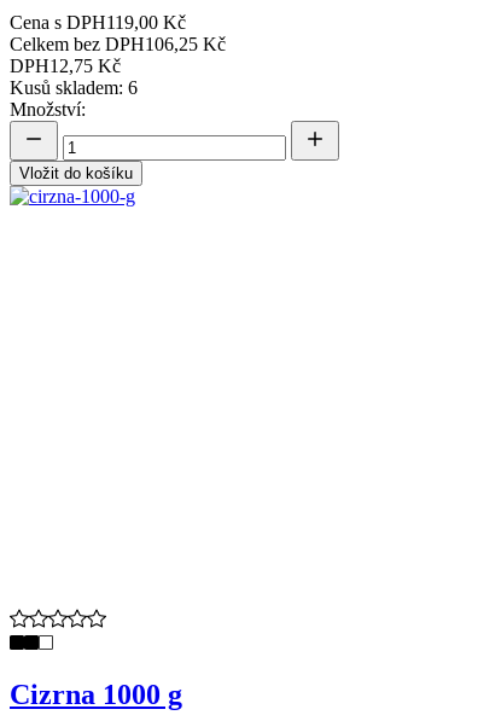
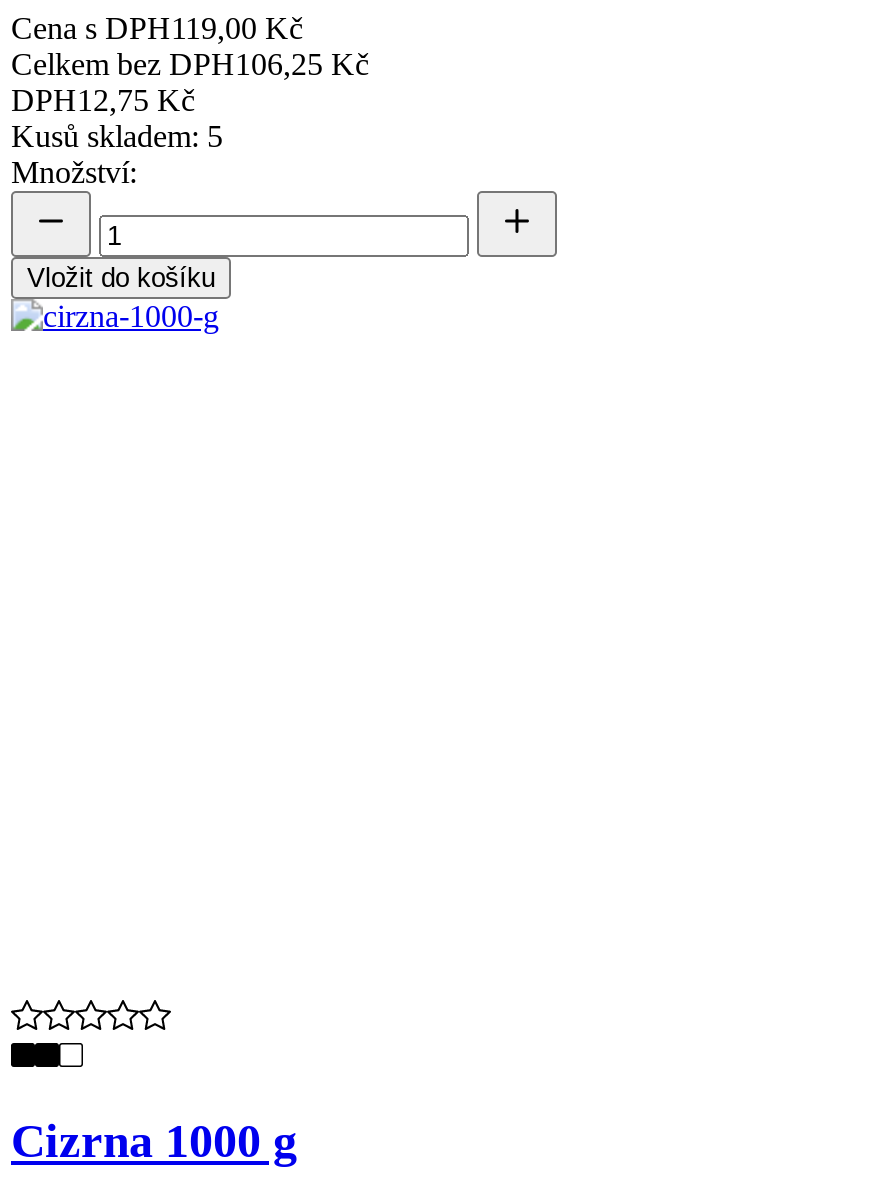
- Kusů skladem: 6
+ Kusů skladem: 5
